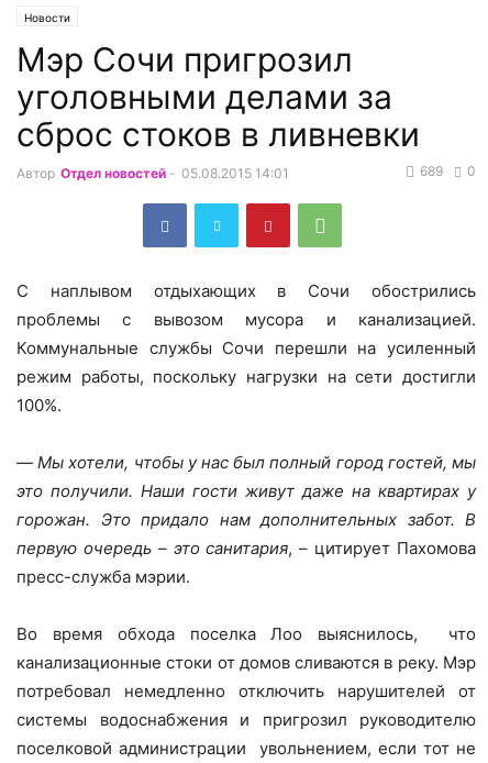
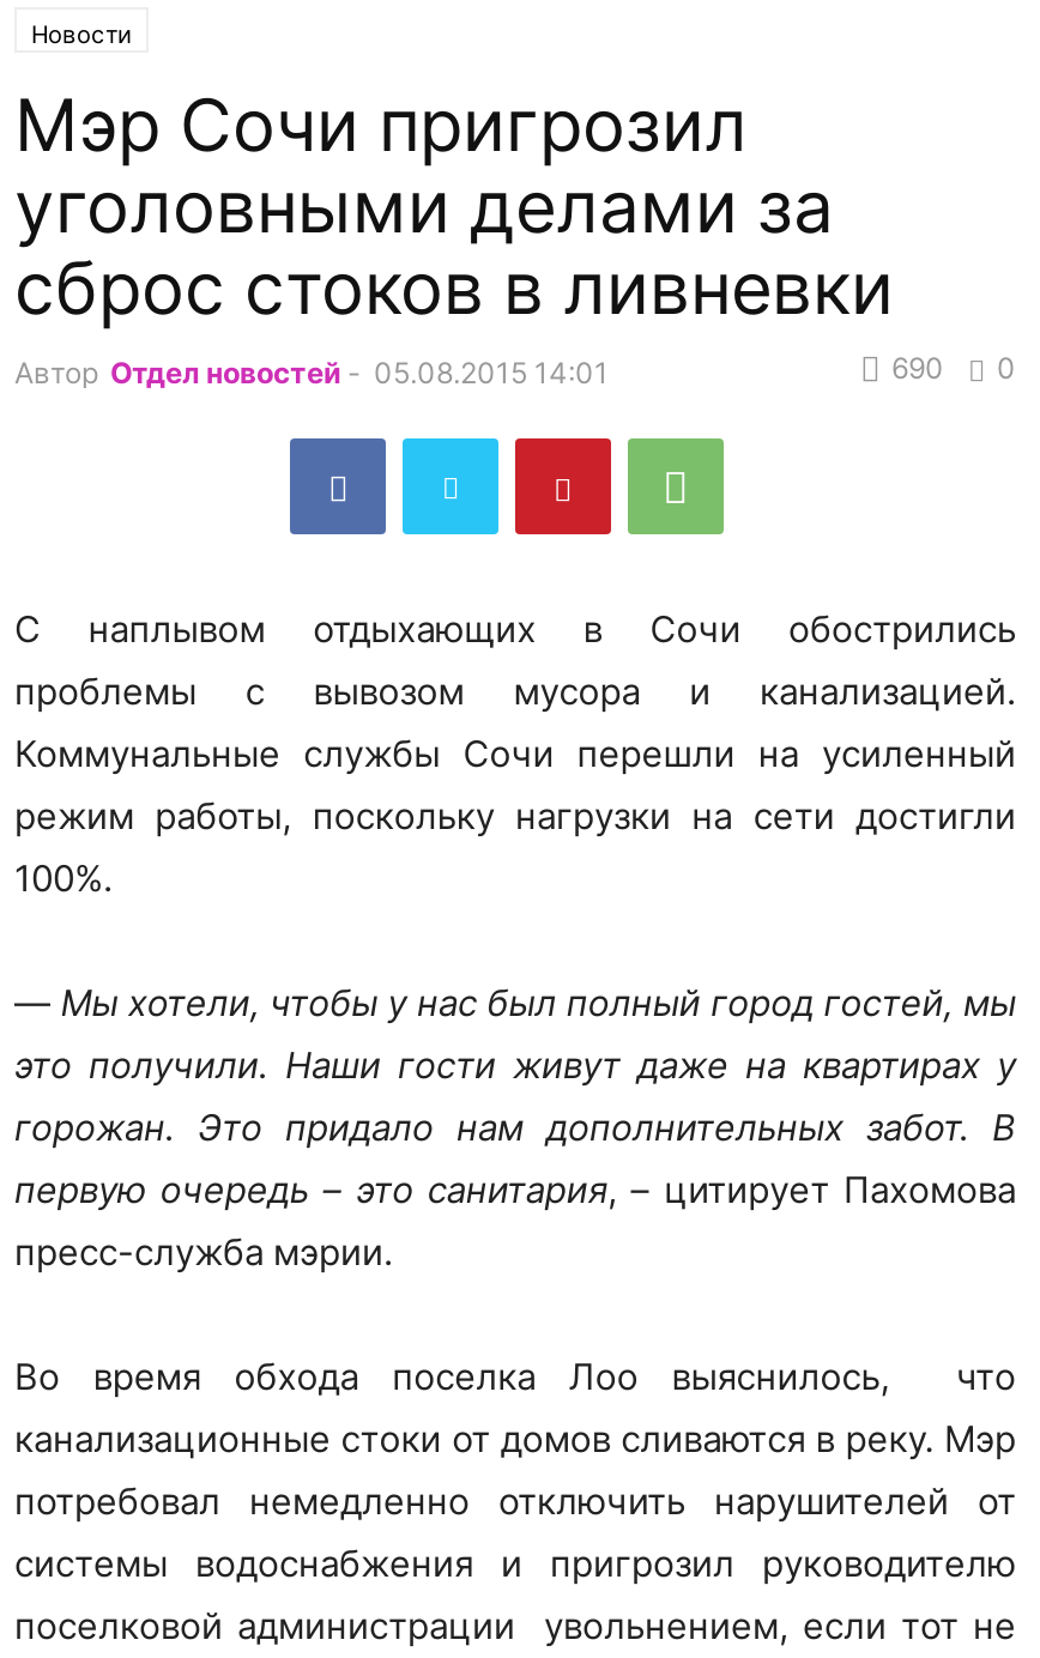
- 689 0
+ 690 0
